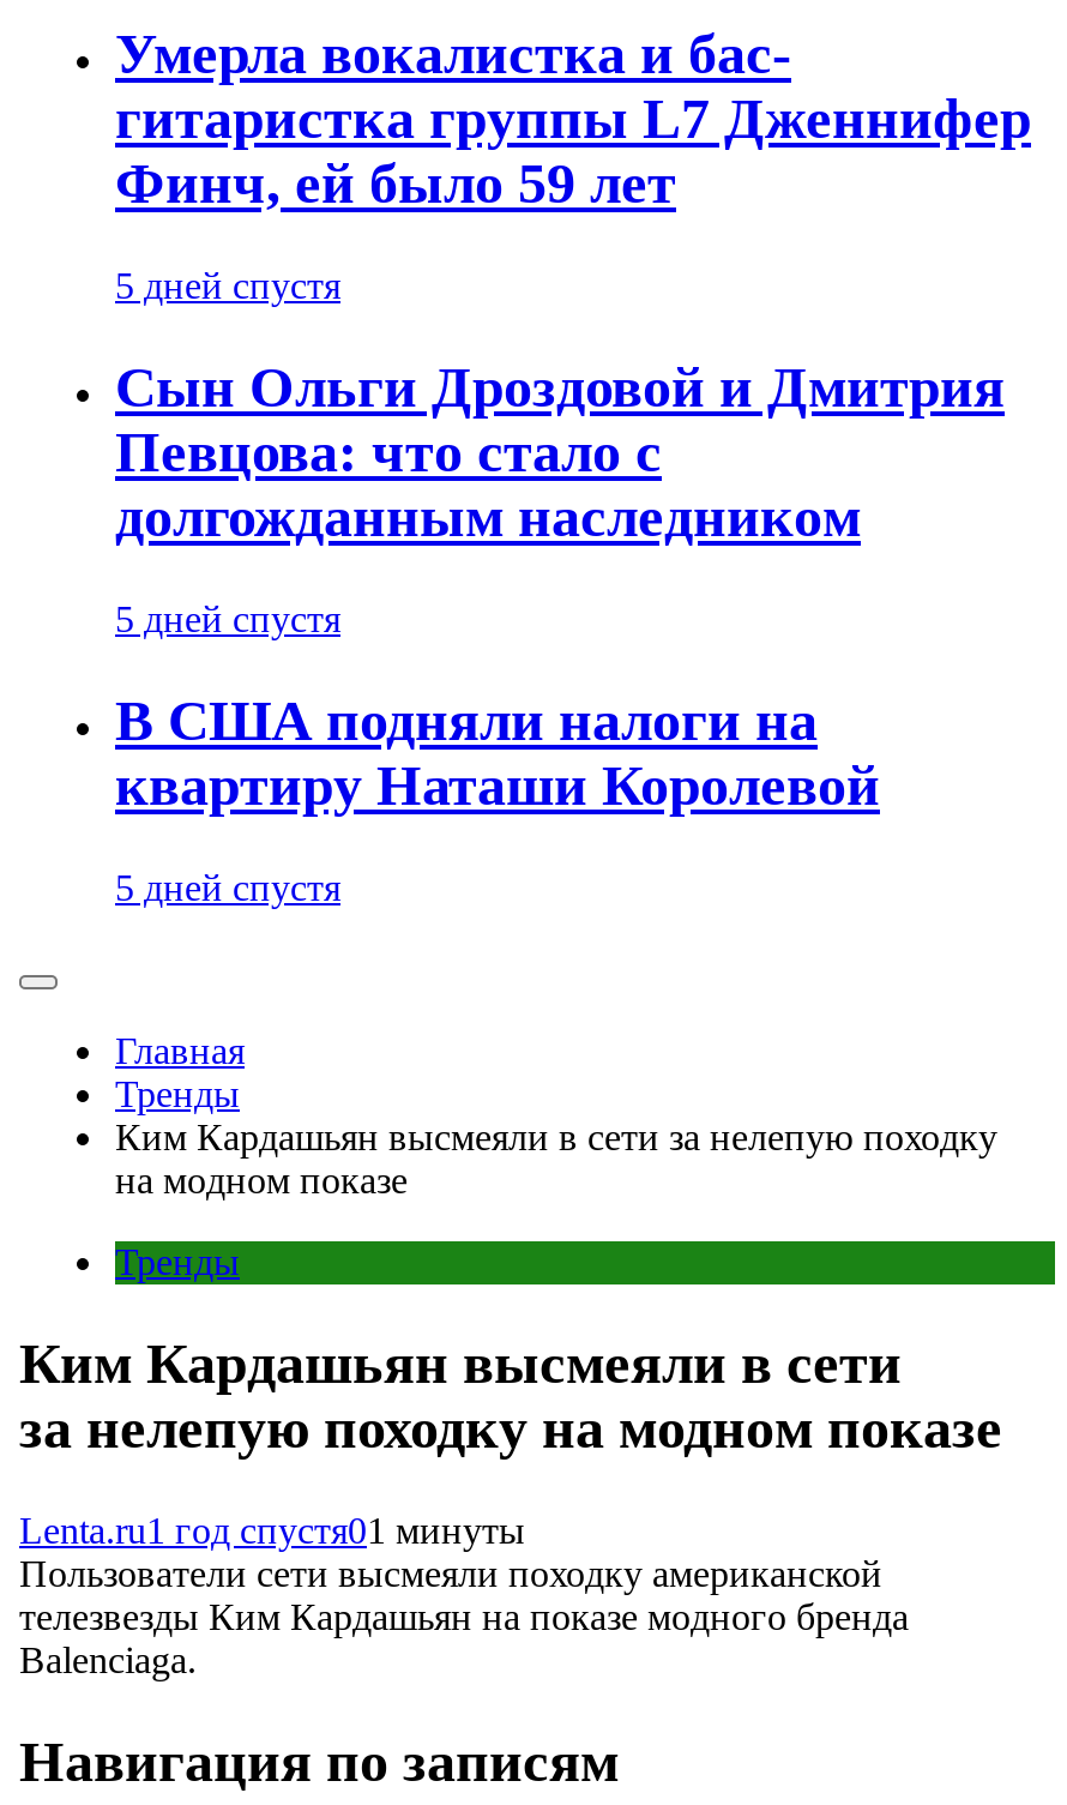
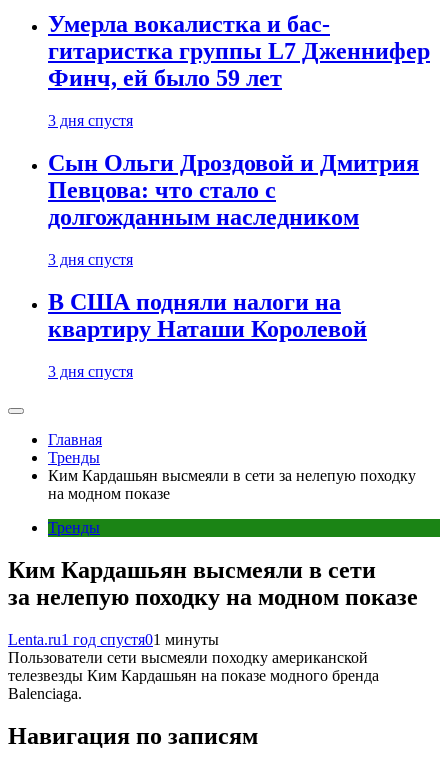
- 5 дней спустя
+ 3 дня спустя

- 5 дней спустя
+ 3 дня спустя

- 5 дней спустя
+ 3 дня спустя
